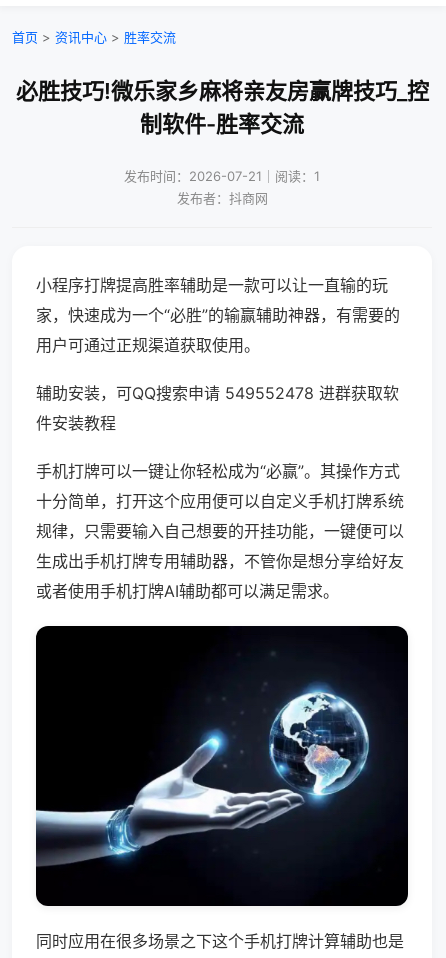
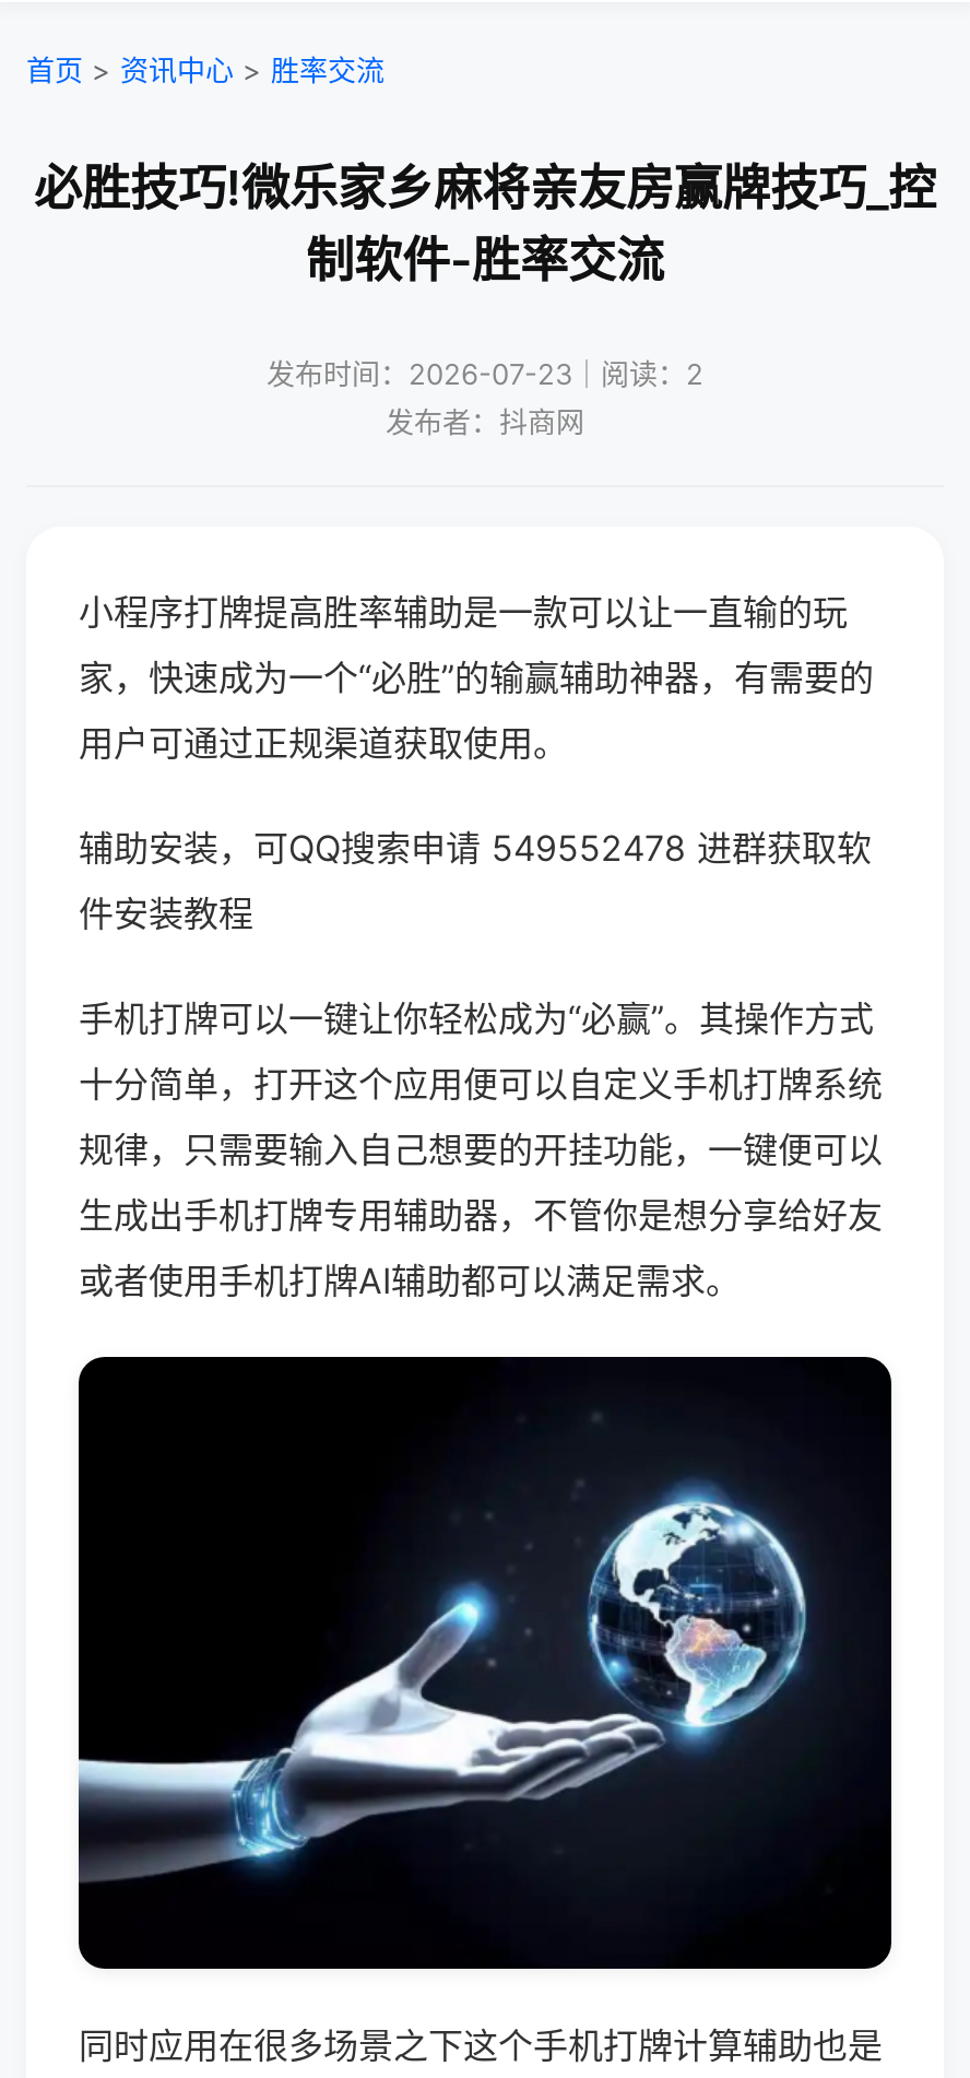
- 发布时间：2026-07-21｜阅读：1
+ 发布时间：2026-07-23｜阅读：2
